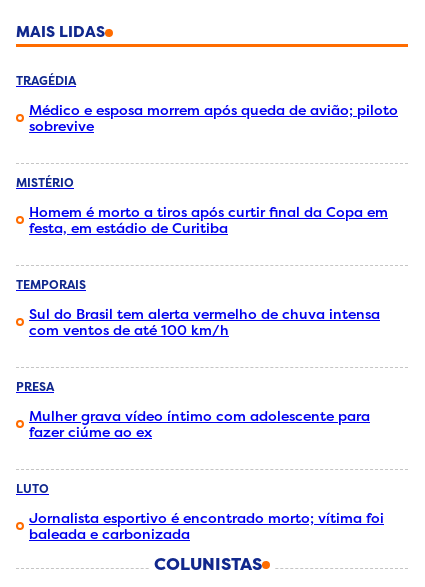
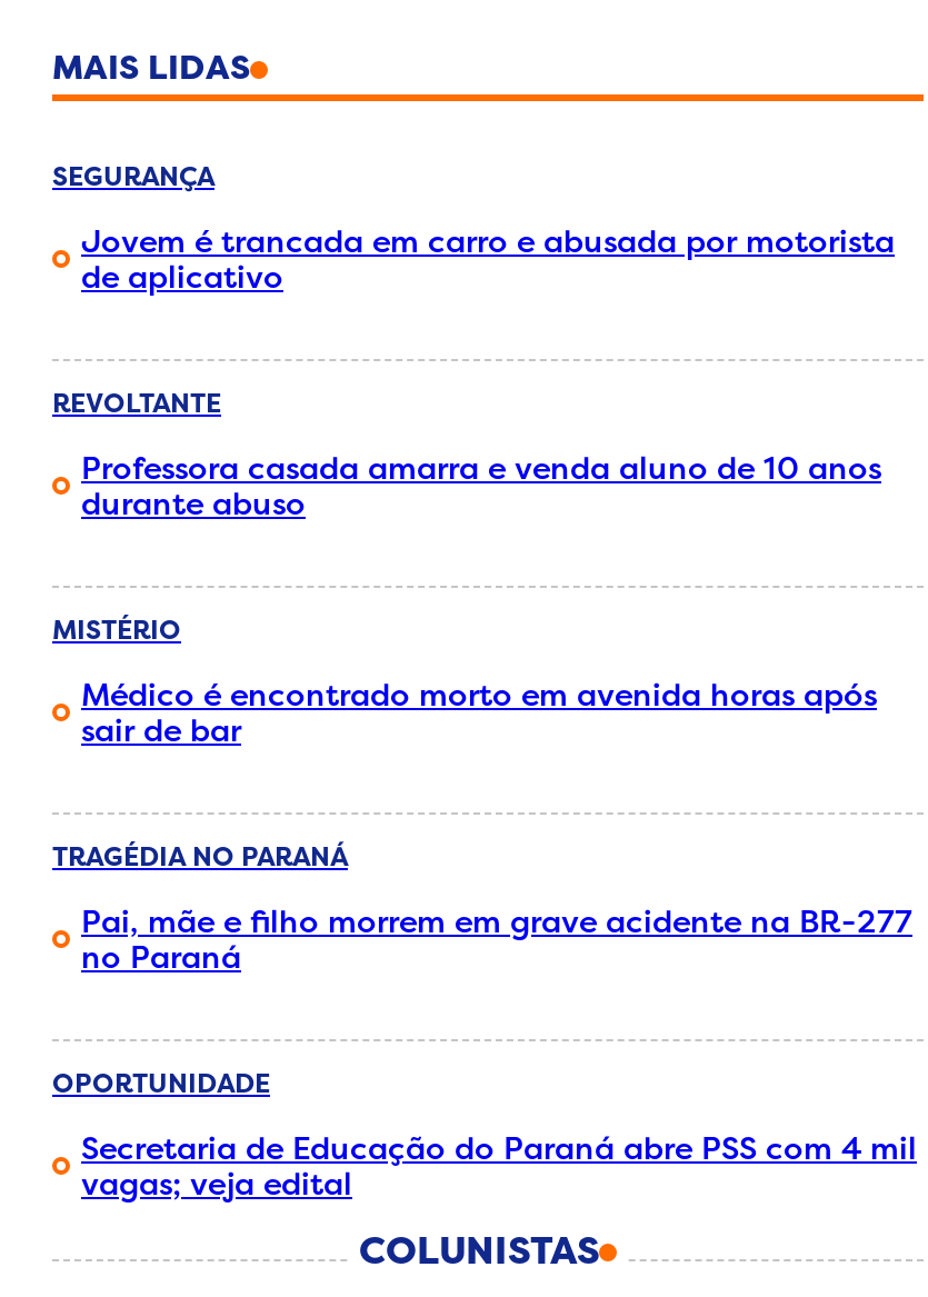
- TRAGÉDIA
- Médico e esposa morrem após queda de avião; piloto
- sobrevive
+ SEGURANÇA
+ Jovem é trancada em carro e abusada por motorista
+ de aplicativo
+ REVOLTANTE
+ Professora casada amarra e venda aluno de 10 anos
+ durante abuso

moved down: MISTÉRIO

- Homem é morto a tiros após curtir final da Copa em
- festa, em estádio de Curitiba
- TEMPORAIS
- Sul do Brasil tem alerta vermelho de chuva intensa
- com ventos de até 100 km/h
- PRESA
- Mulher grava vídeo íntimo com adolescente para
- fazer ciúme ao ex
- LUTO
- Jornalista esportivo é encontrado morto; vítima foi
- baleada e carbonizada
+ Médico é encontrado morto em avenida horas após
+ sair de bar
+ TRAGÉDIA NO PARANÁ
+ Pai, mãe e filho morrem em grave acidente na BR-277
+ no Paraná
+ OPORTUNIDADE
+ Secretaria de Educação do Paraná abre PSS com 4 mil
+ vagas; veja edital
